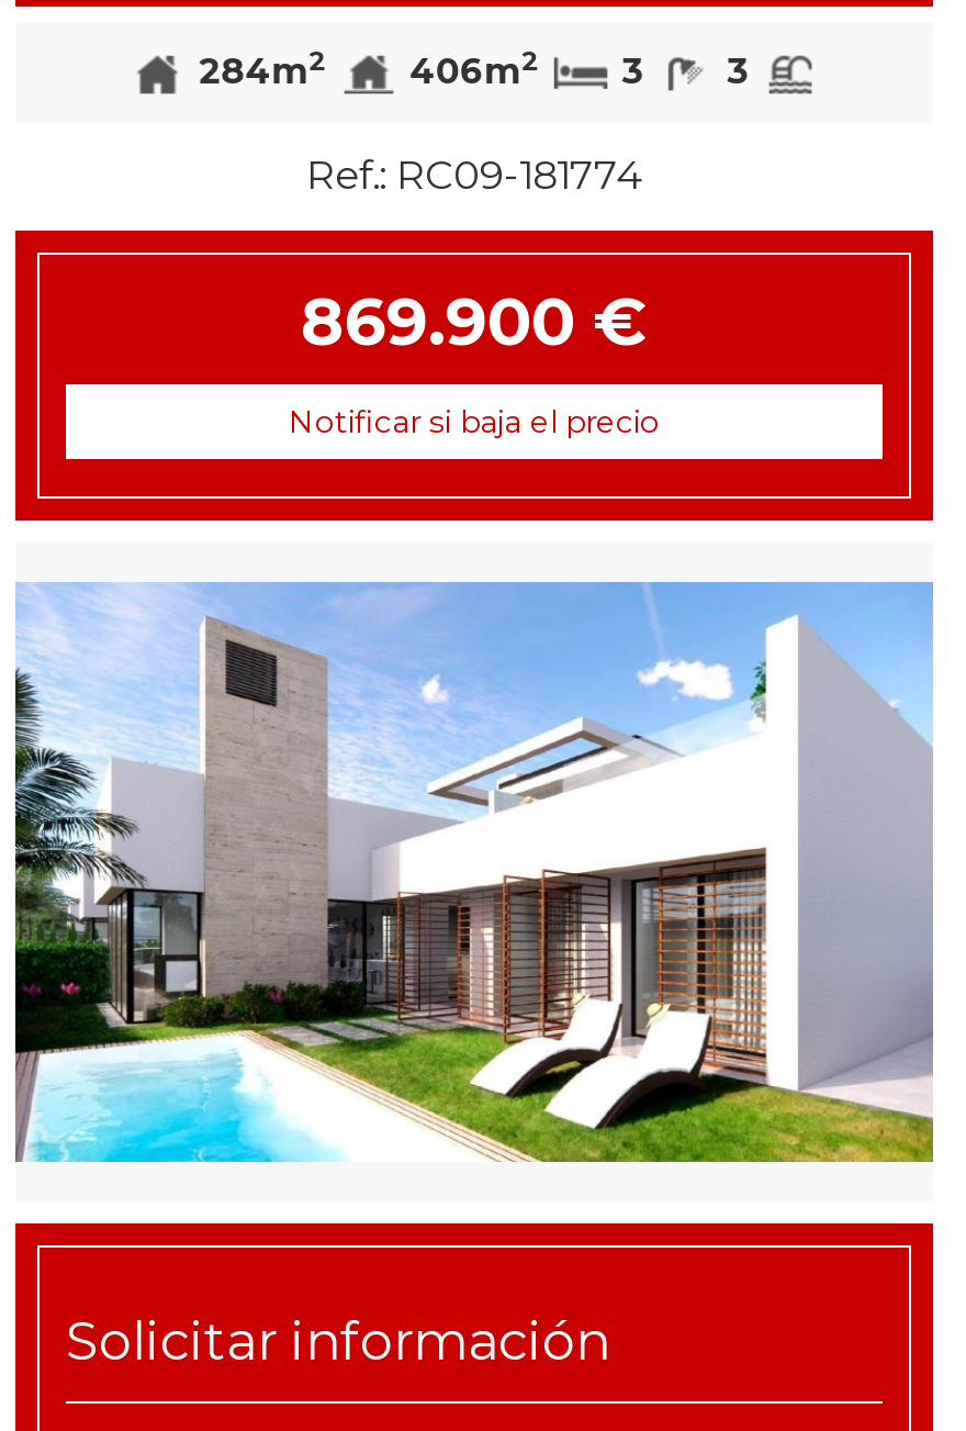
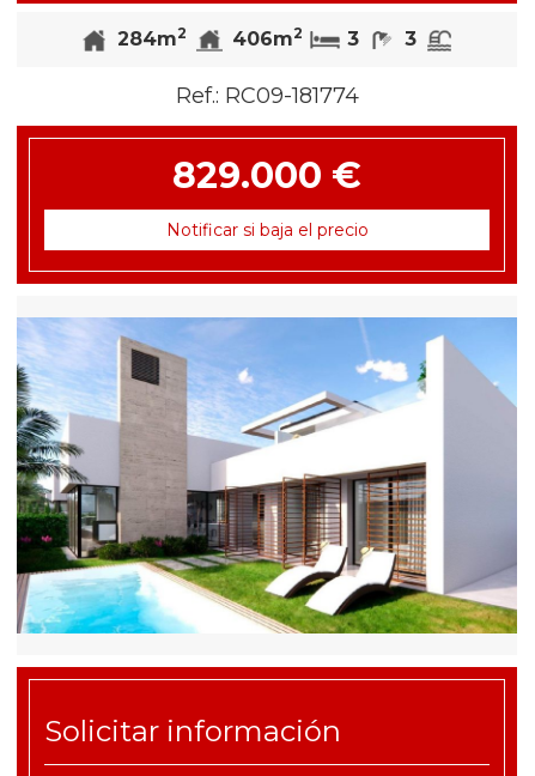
- 869.900 €
+ 829.000 €
